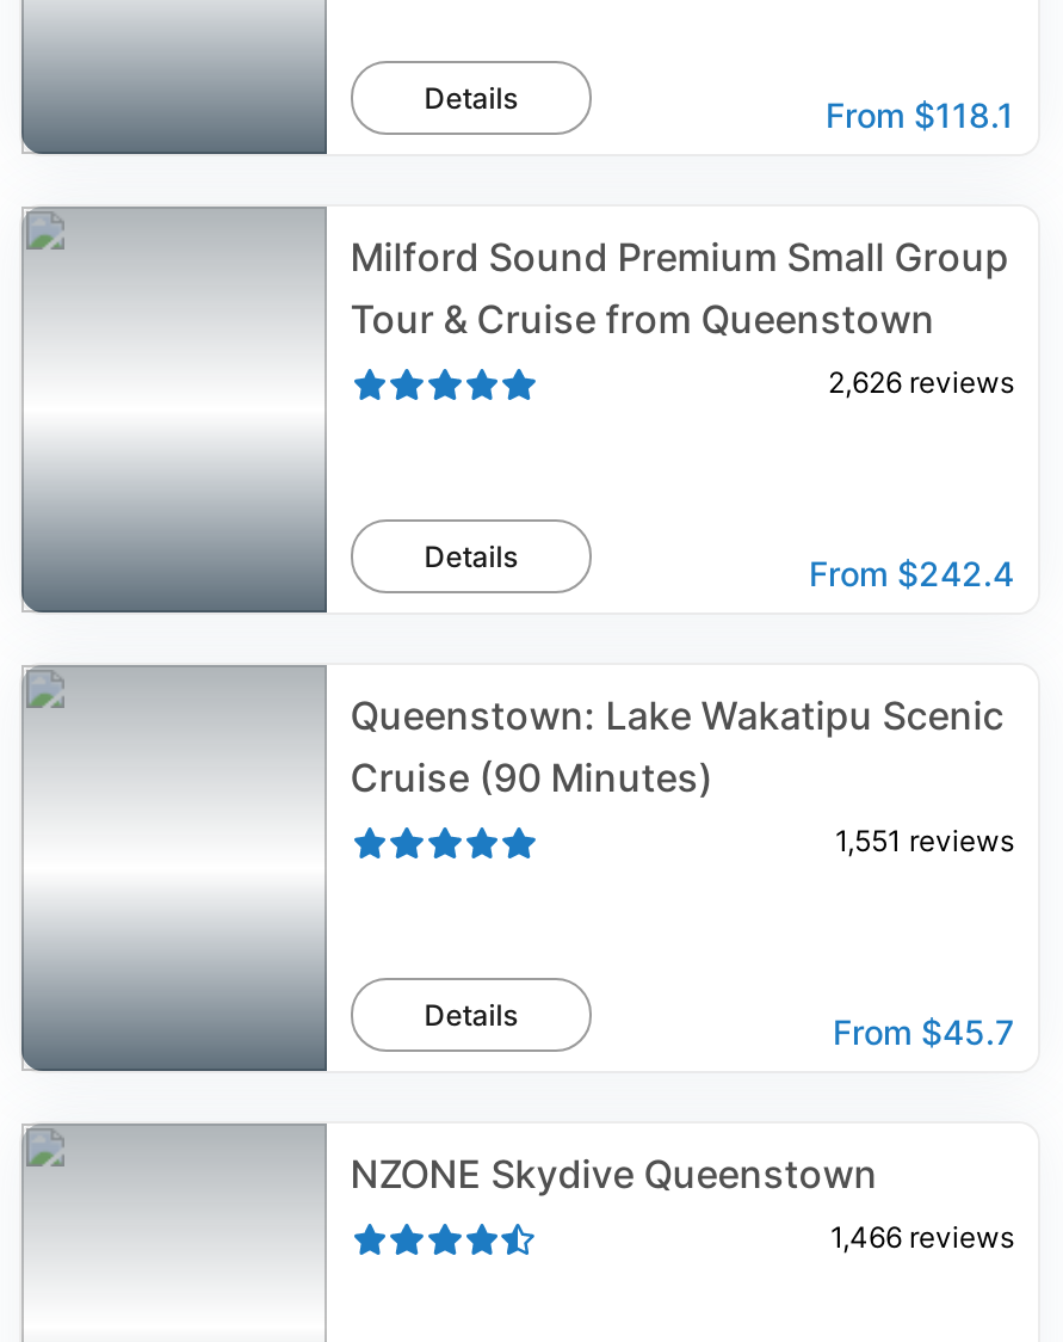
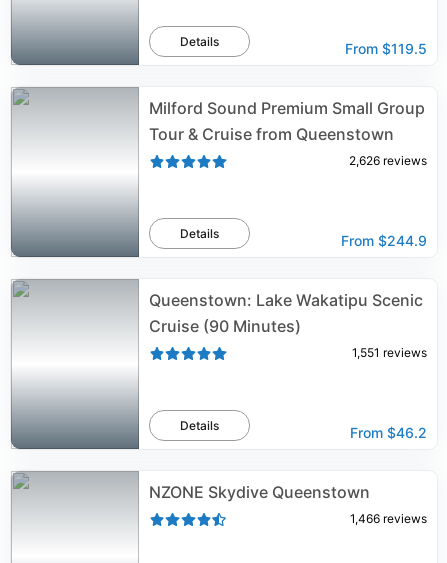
- From $118.1
+ From $119.5

- From $242.4
+ From $244.9

- From $45.7
+ From $46.2
